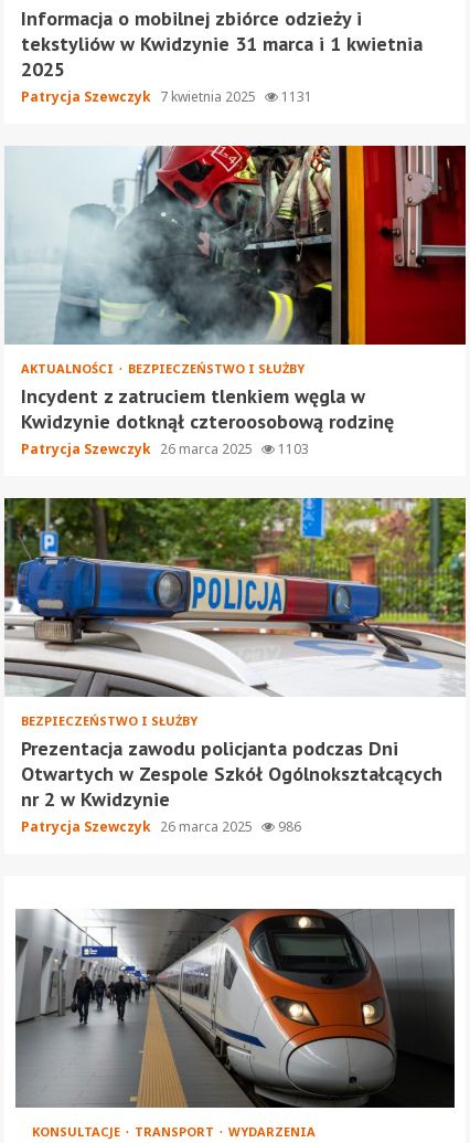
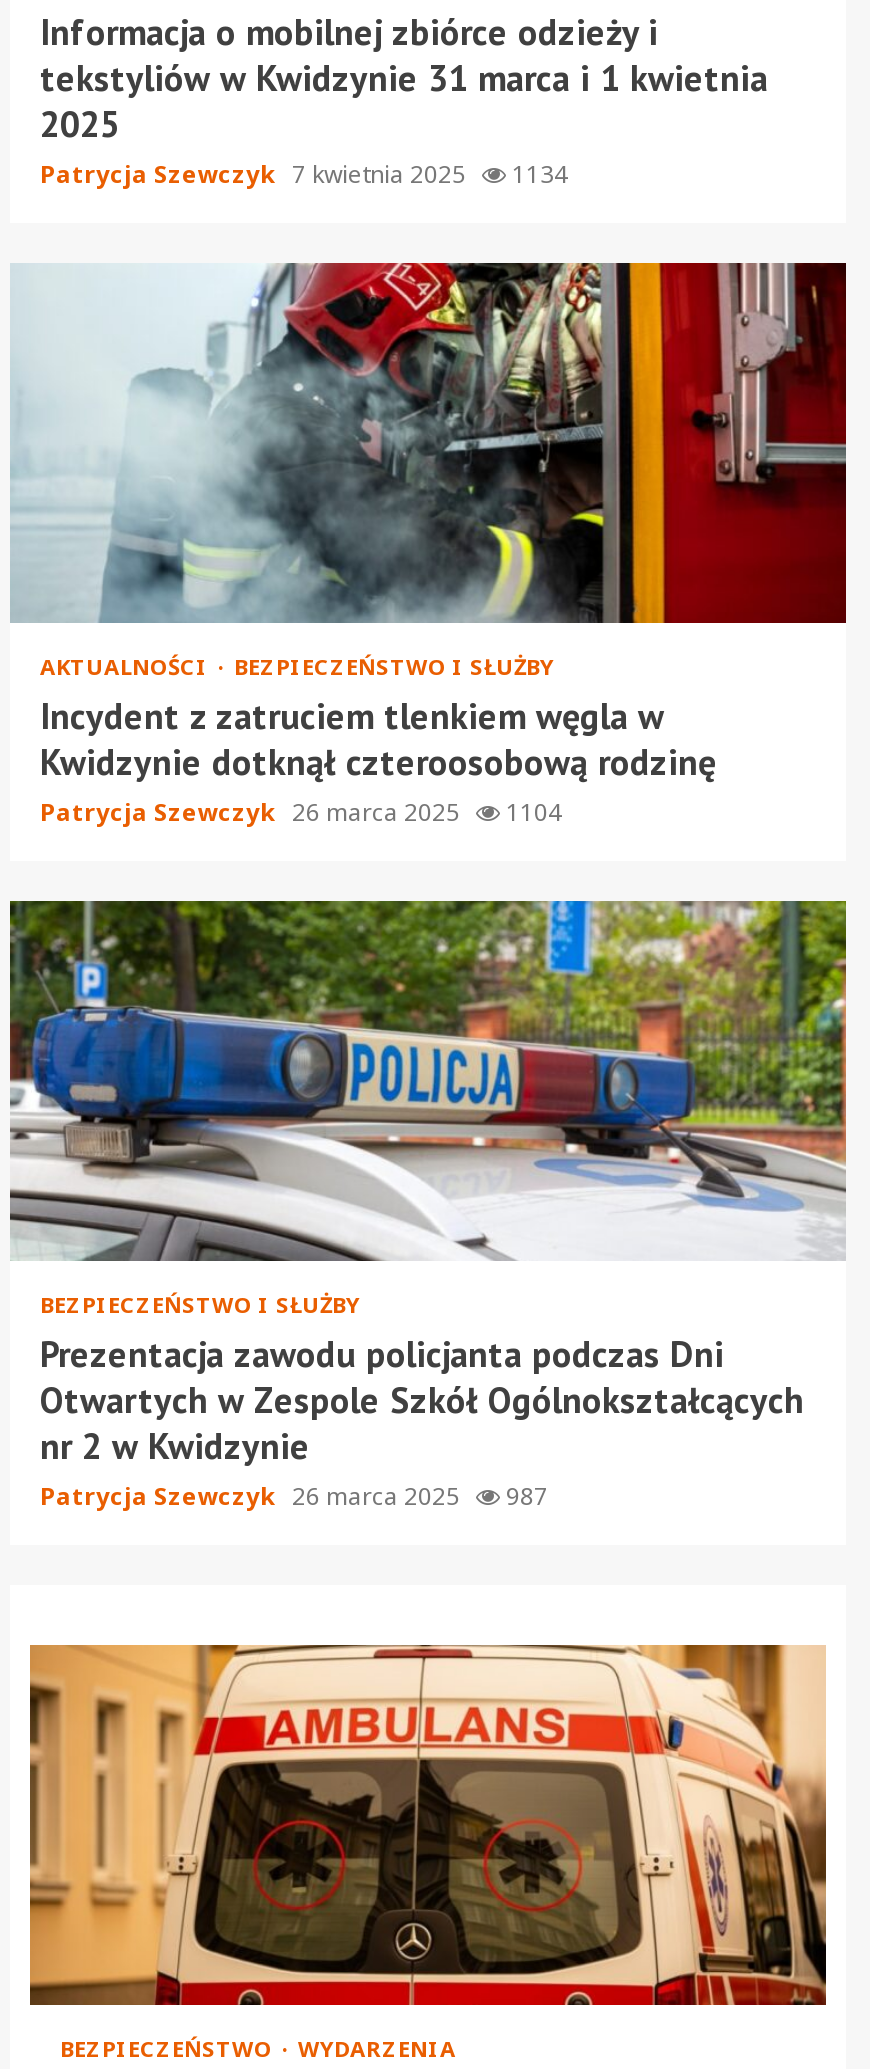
- Patrycja Szewczyk 7 kwietnia 2025 1131
+ Patrycja Szewczyk 7 kwietnia 2025 1134

- Patrycja Szewczyk 26 marca 2025 1103
+ Patrycja Szewczyk 26 marca 2025 1104

- Patrycja Szewczyk 26 marca 2025 986
+ Patrycja Szewczyk 26 marca 2025 987

- [image]
- KONSULTACJE
- TRANSPORT
+ [image]
+ BEZPIECZEŃSTWO
